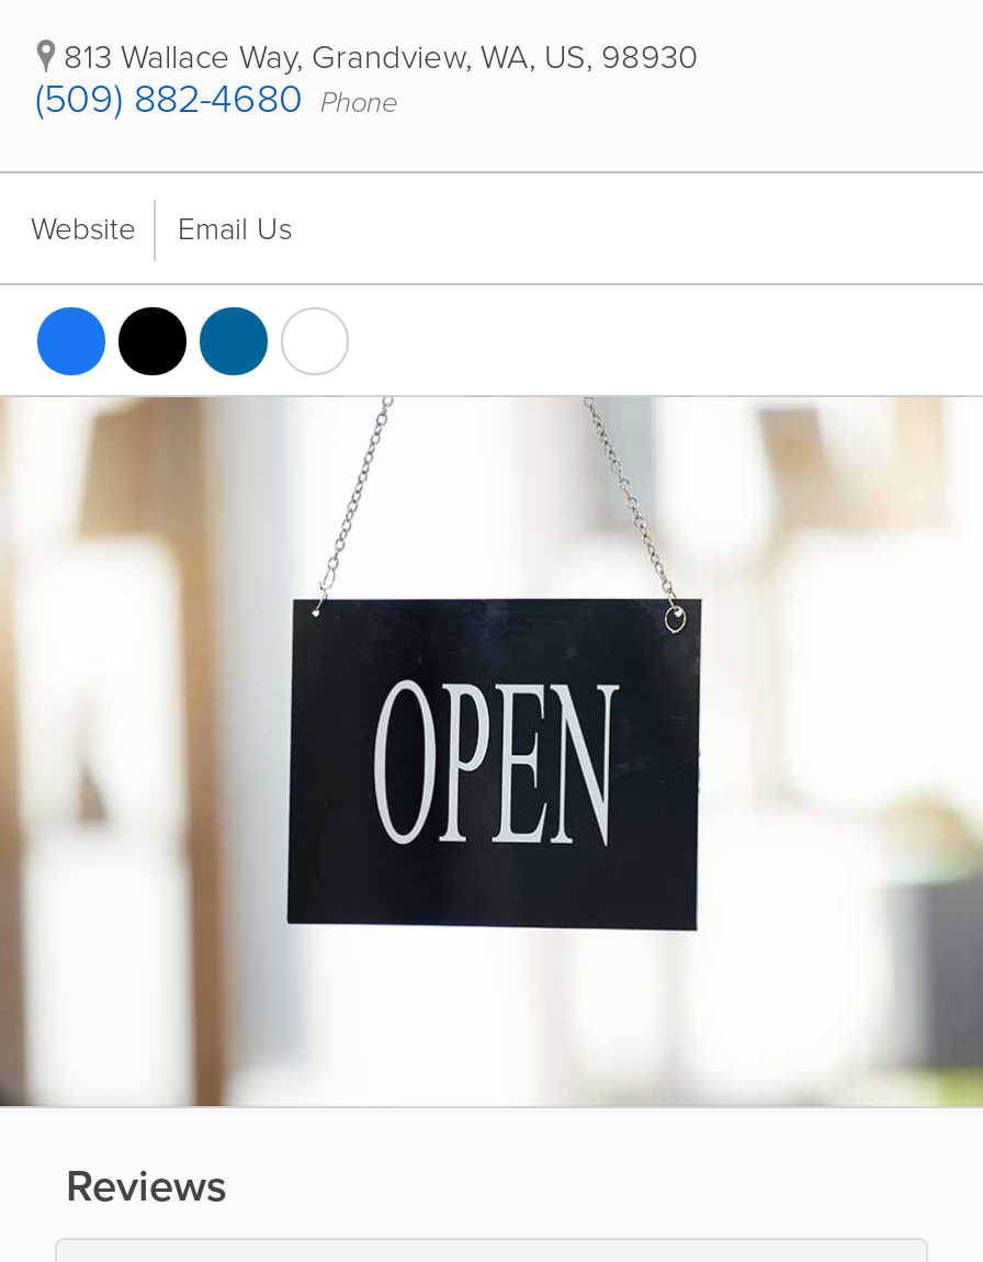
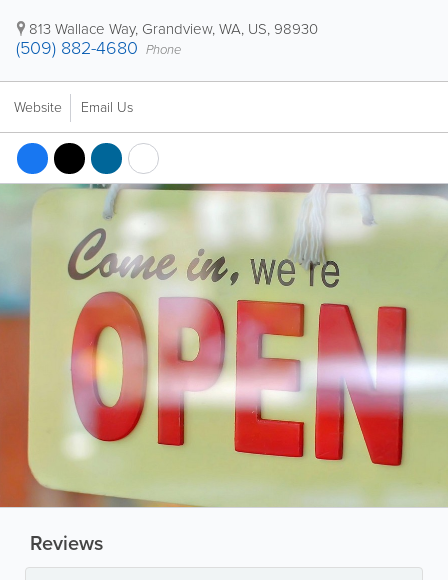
- [image]
+ [image]
